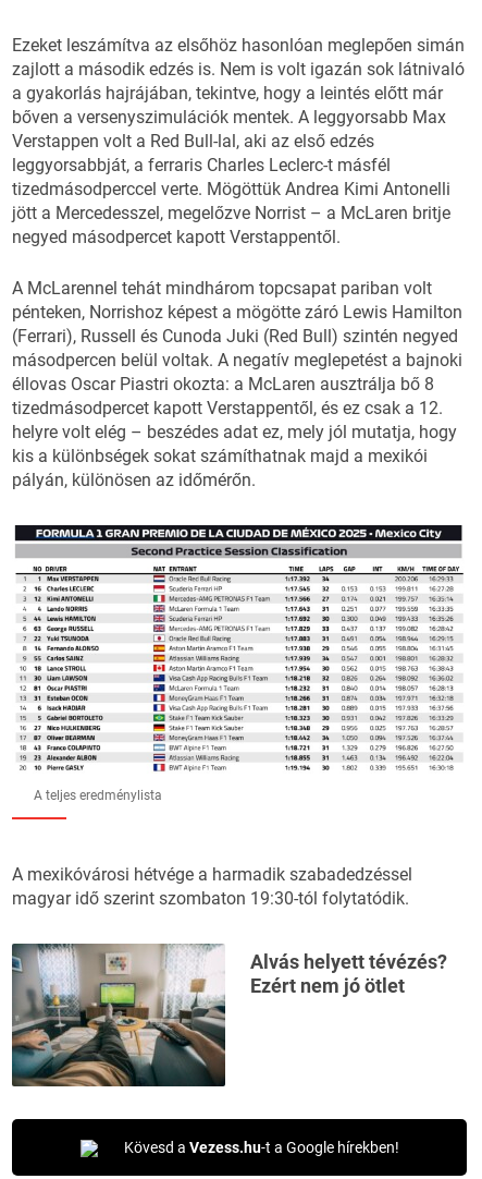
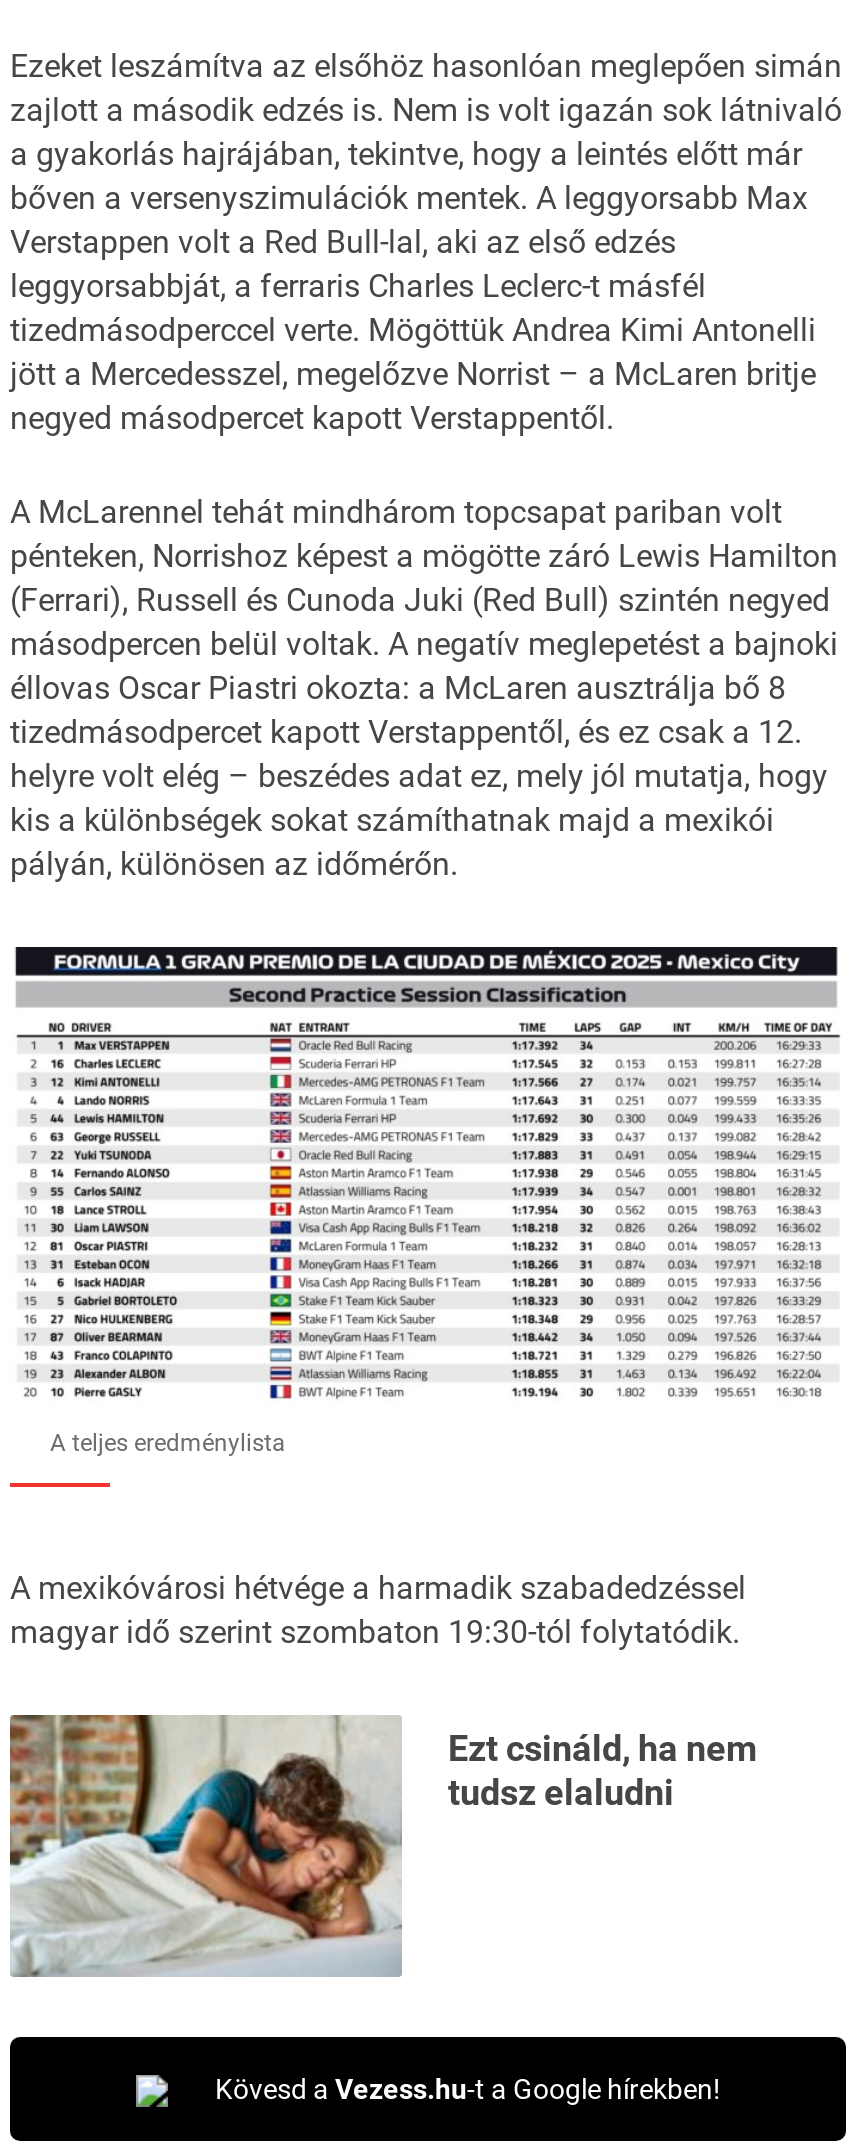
- [image]
- Alvás helyett tévézés?
- Ezért nem jó ötlet
+ [image]
+ Ezt csináld, ha nem
+ tudsz elaludni
